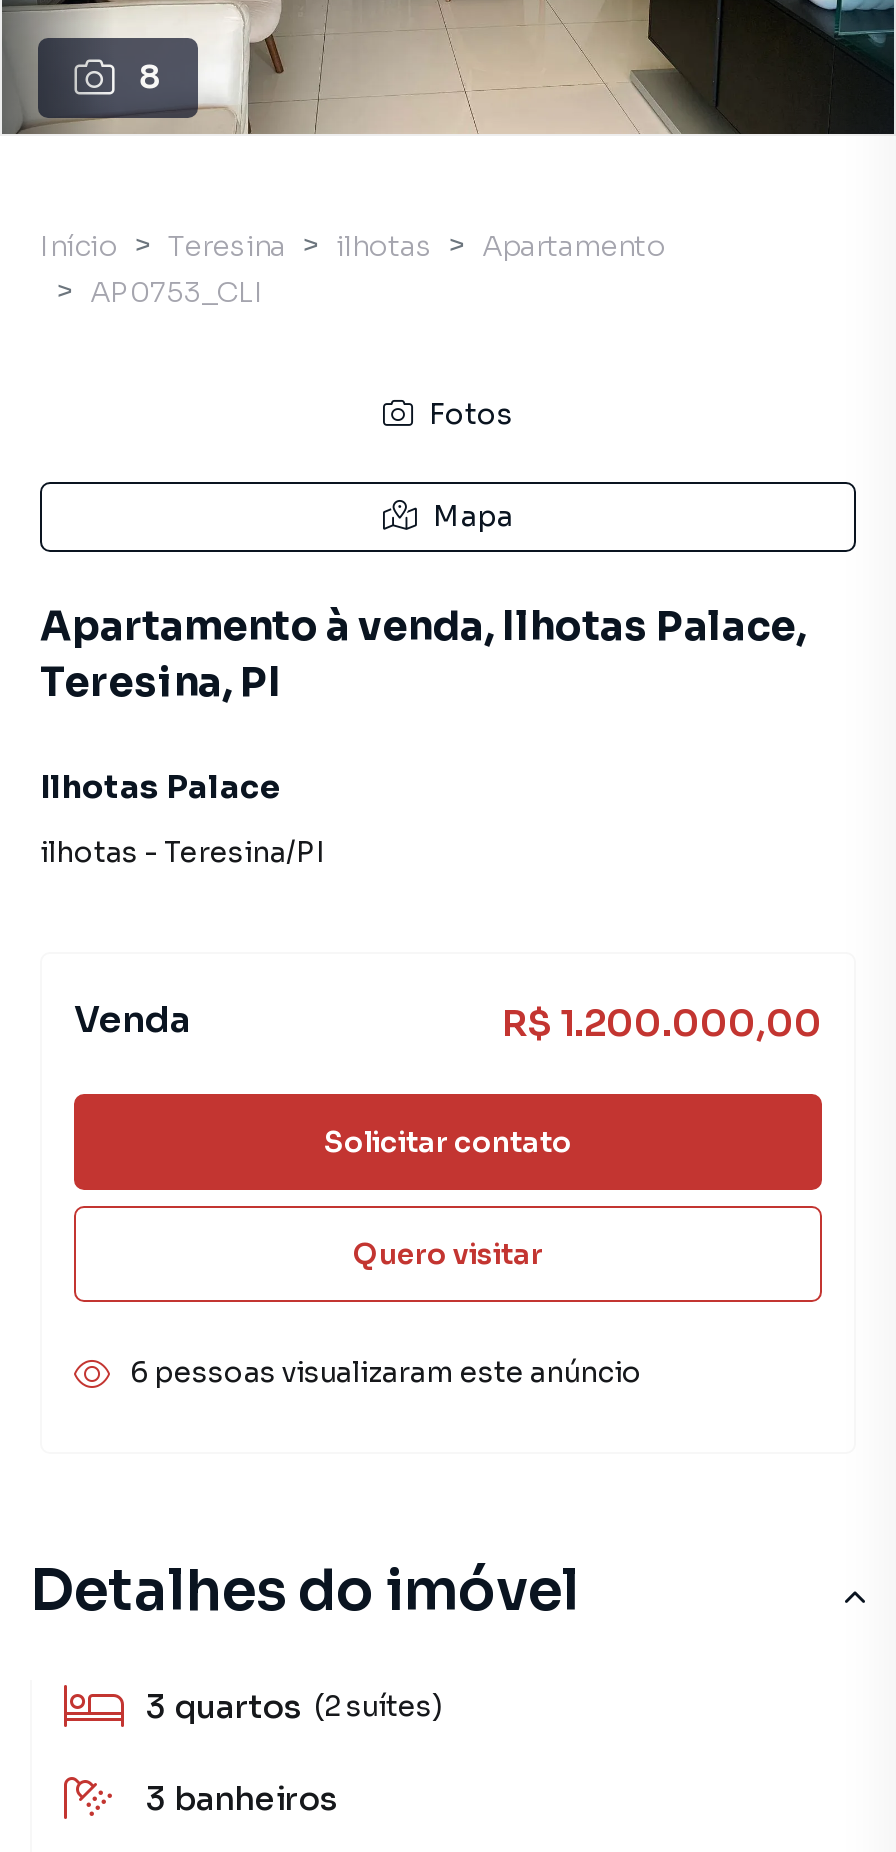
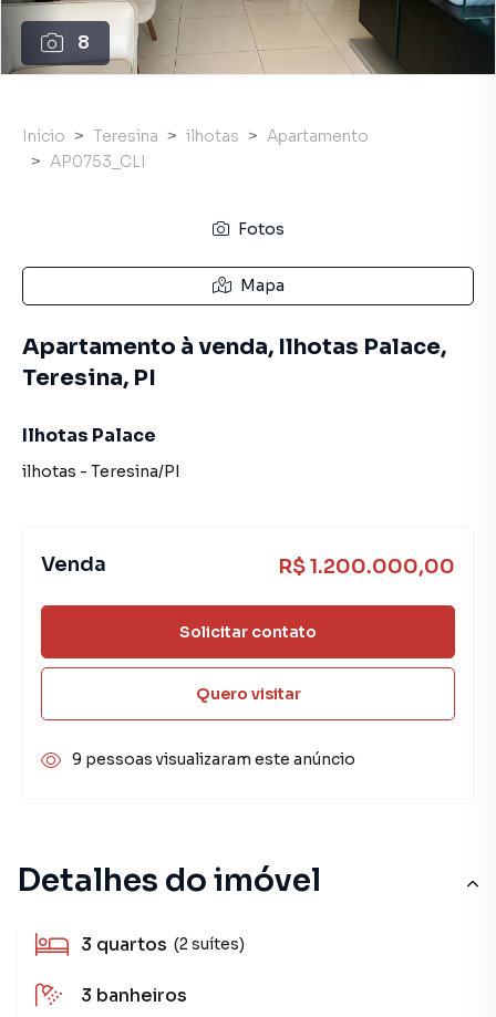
- 6 pessoas visualizaram este anúncio
+ 9 pessoas visualizaram este anúncio
